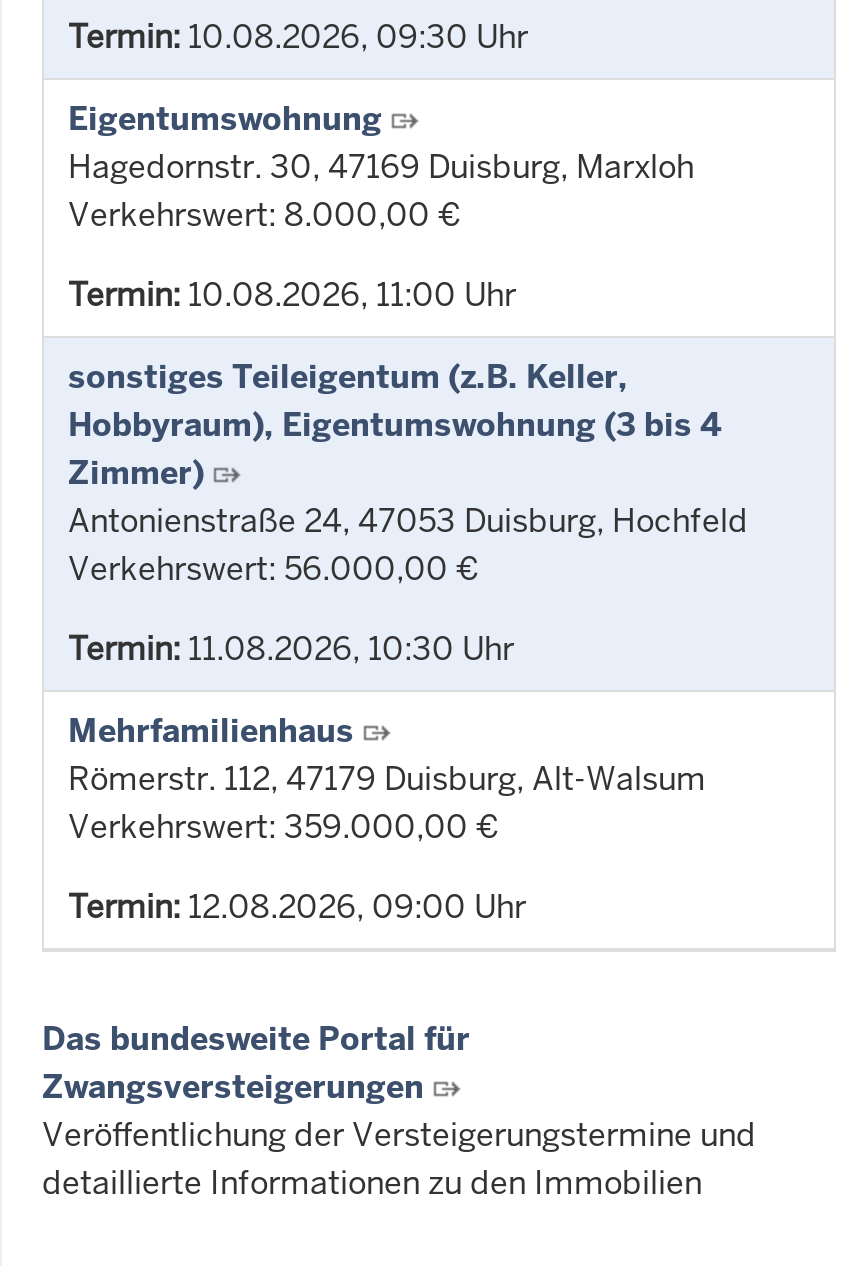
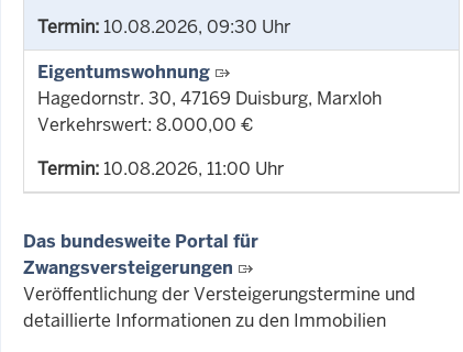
- sonstiges Teileigentum (z.B. Keller,
- Hobbyraum), Eigentumswohnung (3 bis 4
- Zimmer)
- Antonienstraße 24, 47053 Duisburg, Hochfeld
- Verkehrswert: 56.000,00 €
- Termin: 11.08.2026, 10:30 Uhr
- Mehrfamilienhaus
- Römerstr. 112, 47179 Duisburg, Alt-Walsum
- Verkehrswert: 359.000,00 €
- Termin: 12.08.2026, 09:00 Uhr
